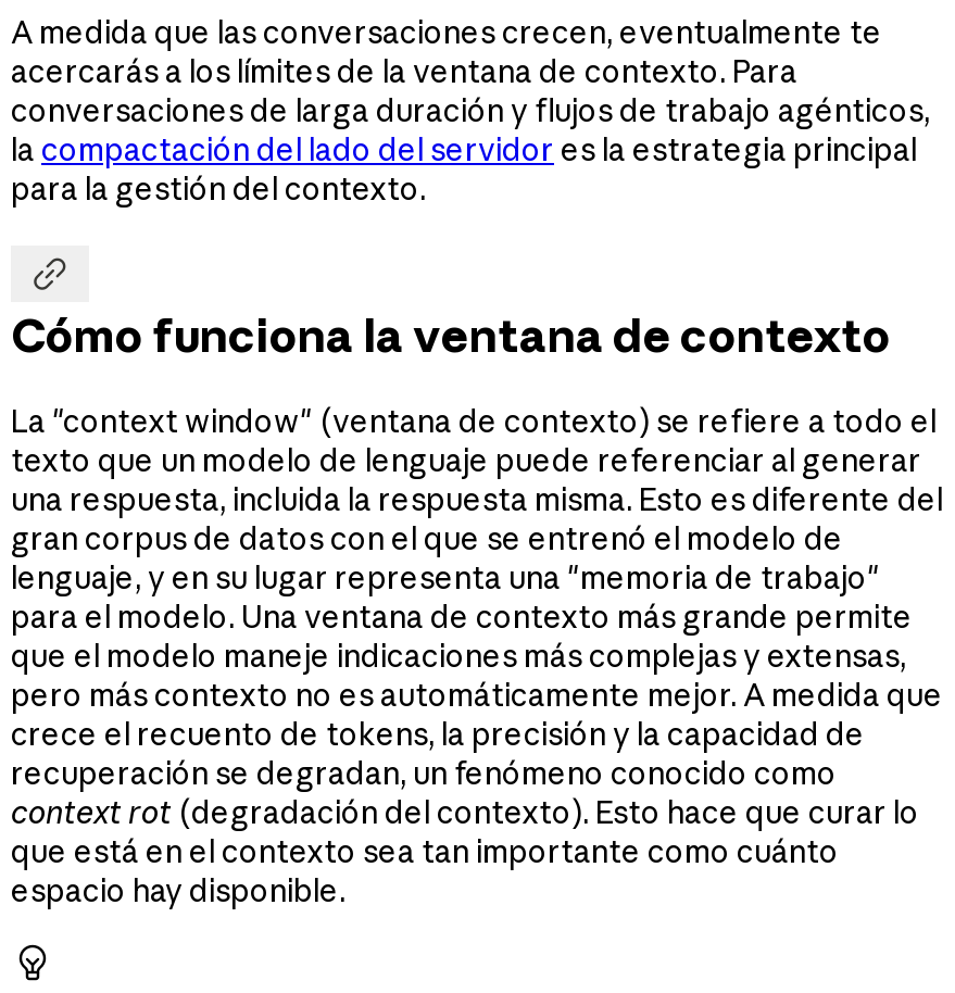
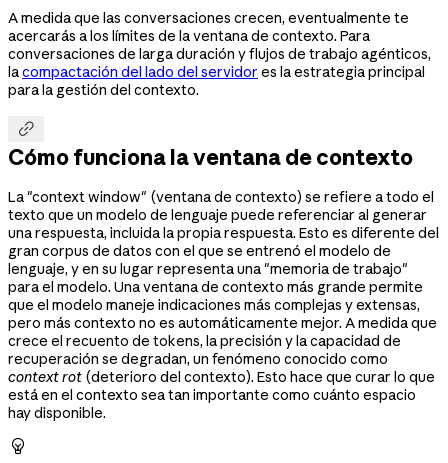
- una respuesta, incluida la respuesta misma. Esto es diferente del
+ una respuesta, incluida la propia respuesta. Esto es diferente del

- context rot (degradación del contexto). Esto hace que curar lo
- que está en el contexto sea tan importante como cuánto
- espacio hay disponible.
+ context rot (deterioro del contexto). Esto hace que curar lo que
+ está en el contexto sea tan importante como cuánto espacio
+ hay disponible.
